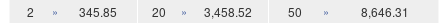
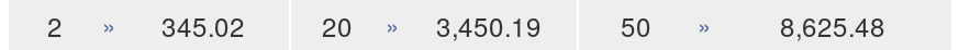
- 345.85
+ 345.02

- 3,458.52
+ 3,450.19

- 8,646.31
+ 8,625.48
